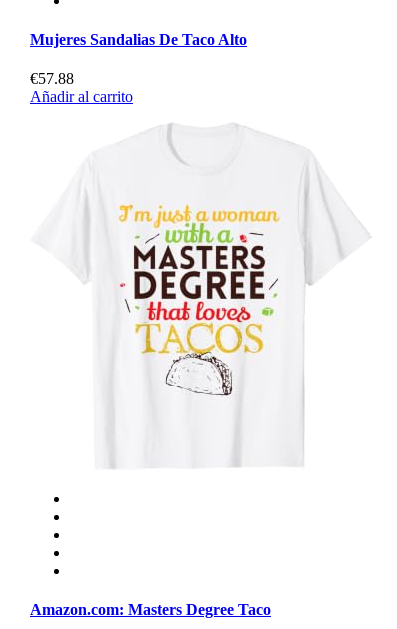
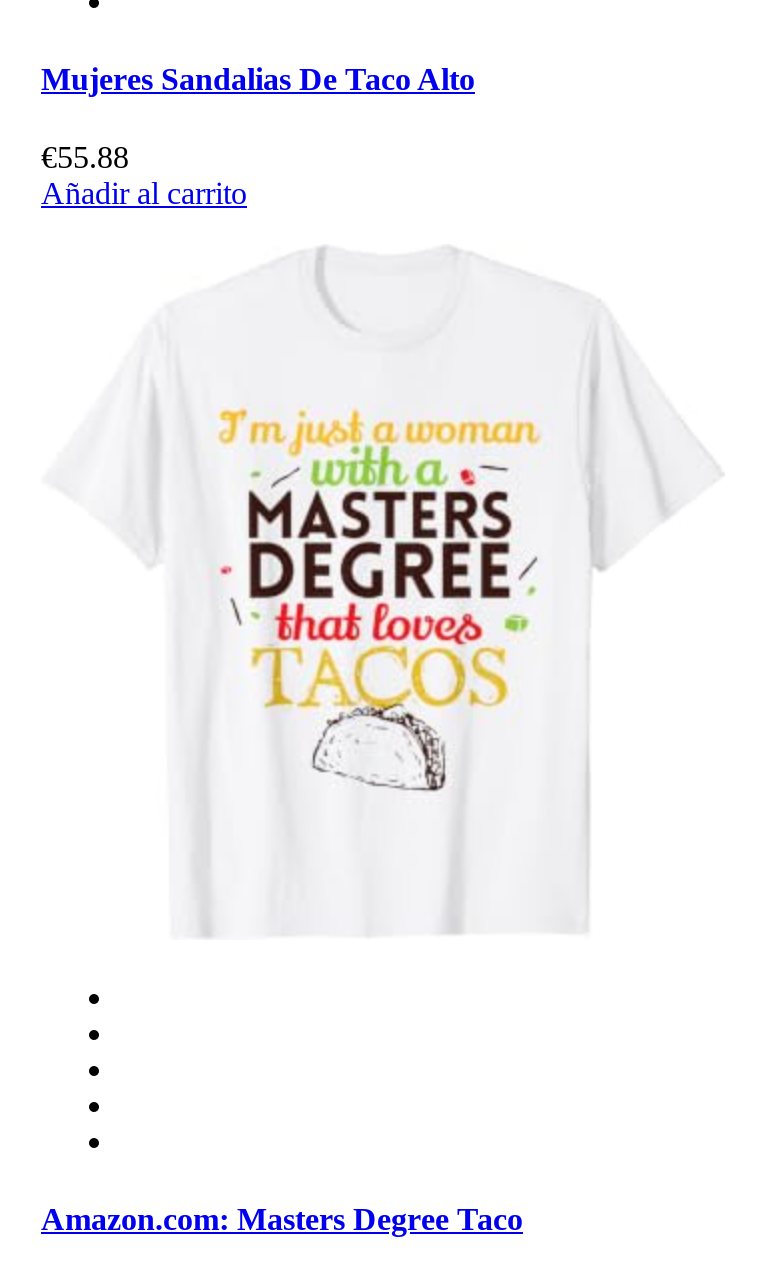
- €57.88
+ €55.88
